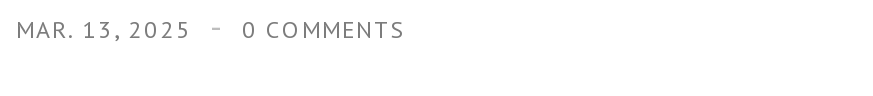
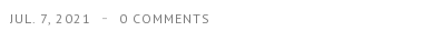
- MAR. 13, 2025 0 COMMENTS
+ JUL. 7, 2021 0 COMMENTS
